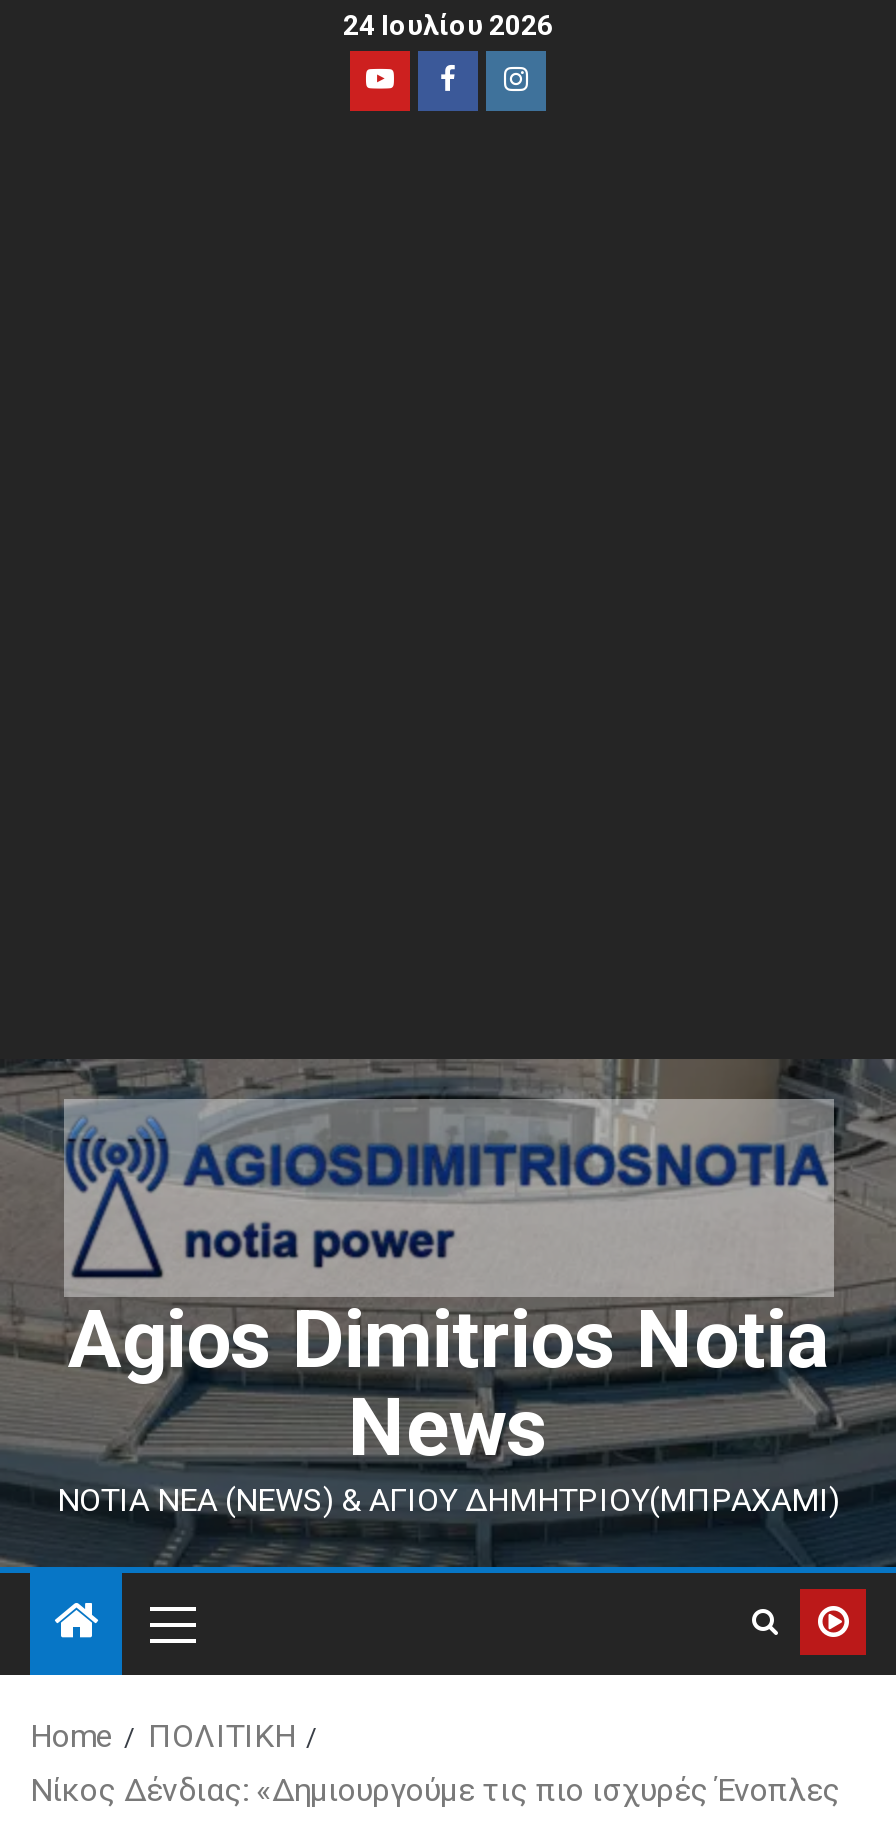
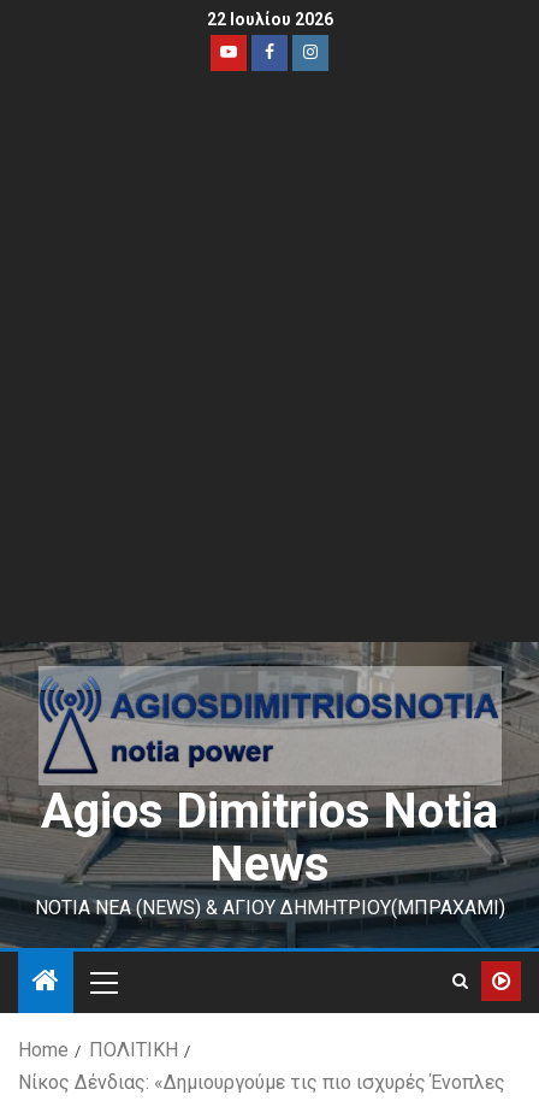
- 24 Ιουλίου 2026
+ 22 Ιουλίου 2026
